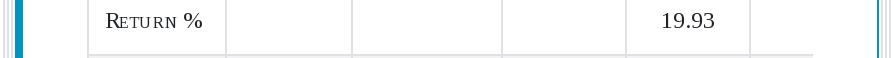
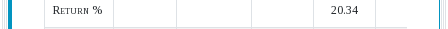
- 19.93
+ 20.34
